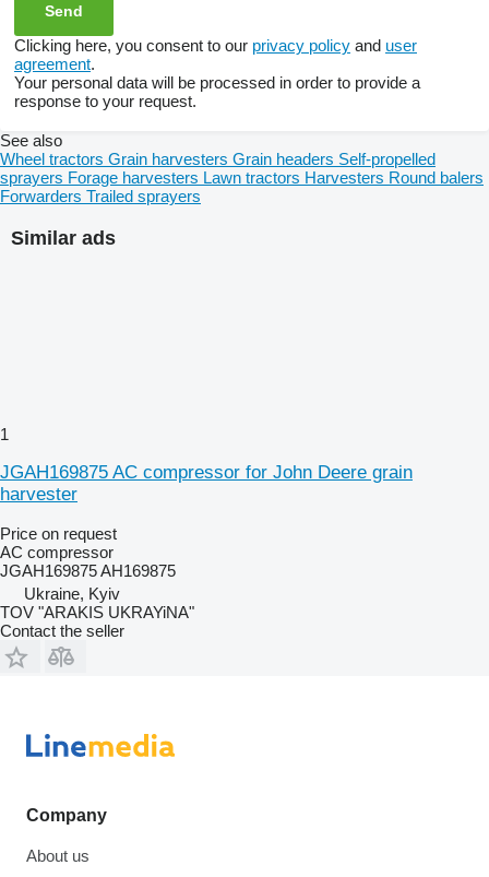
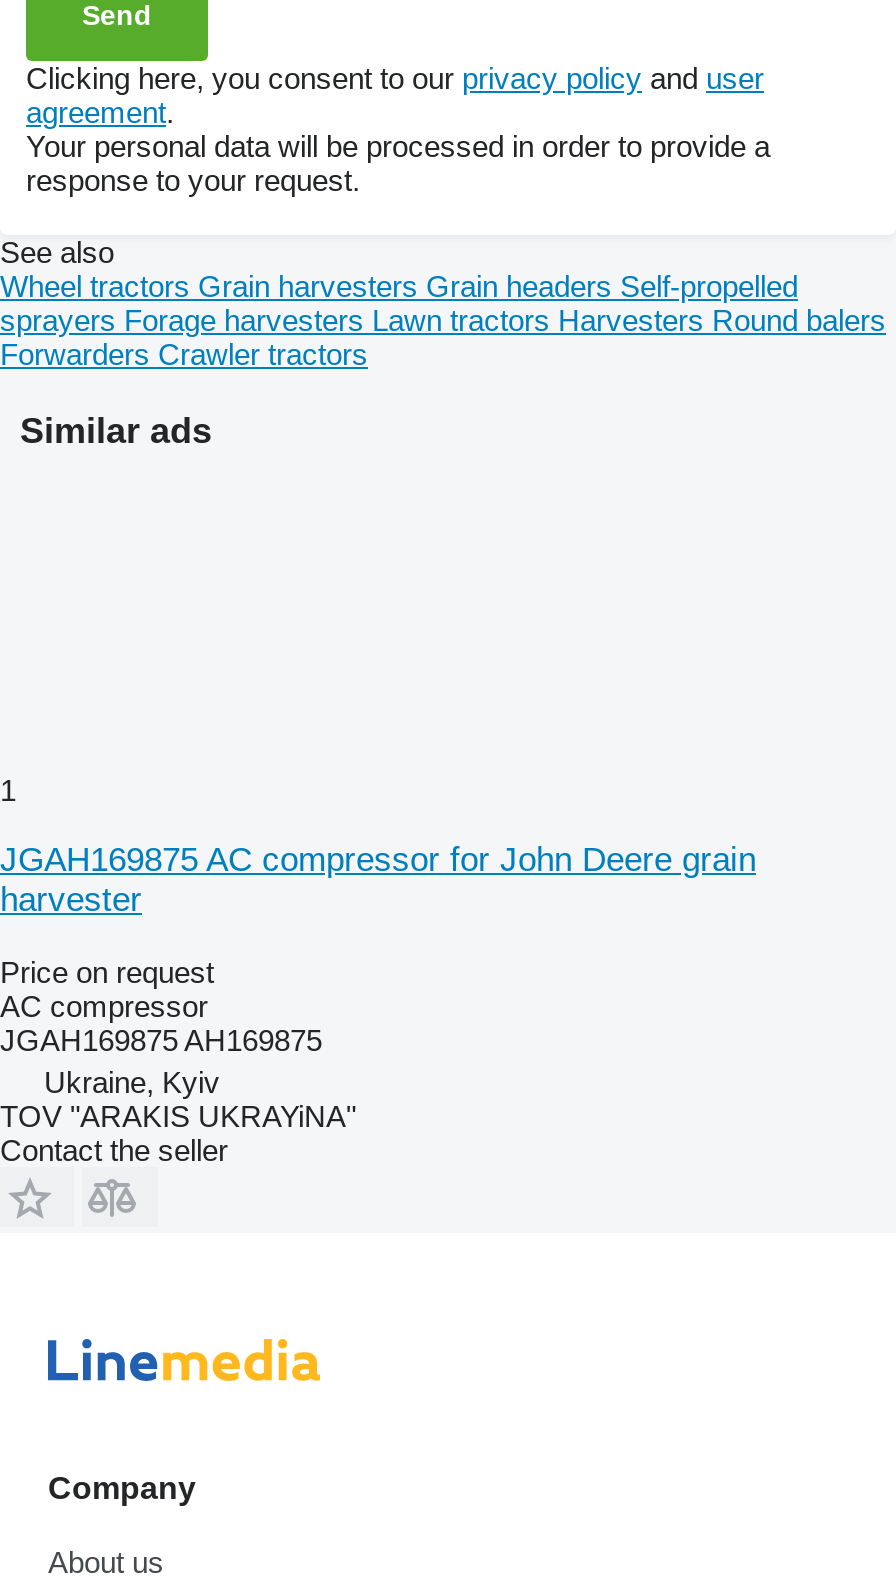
- ForwardersTrailed sprayers
+ ForwardersCrawler tractors
